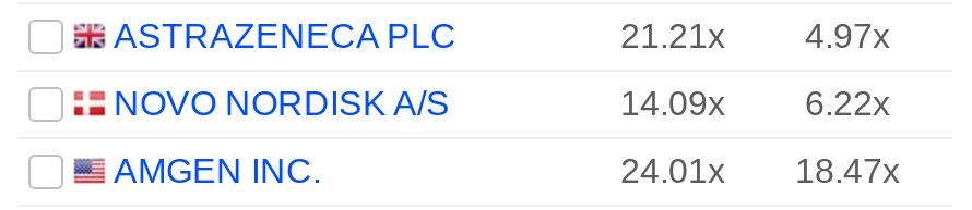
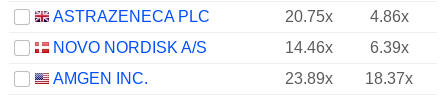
- 21.21x
- 4.97x
+ 20.75x
+ 4.86x

- 14.09x
- 6.22x
+ 14.46x
+ 6.39x

- 24.01x
- 18.47x
+ 23.89x
+ 18.37x
